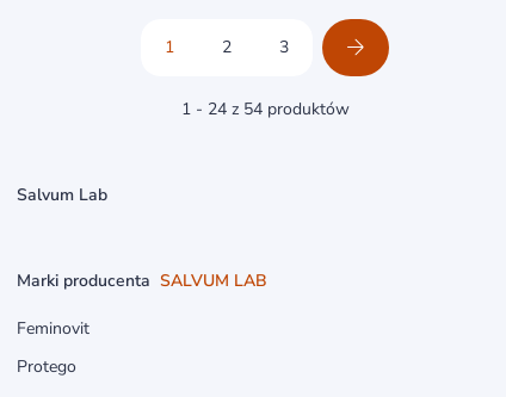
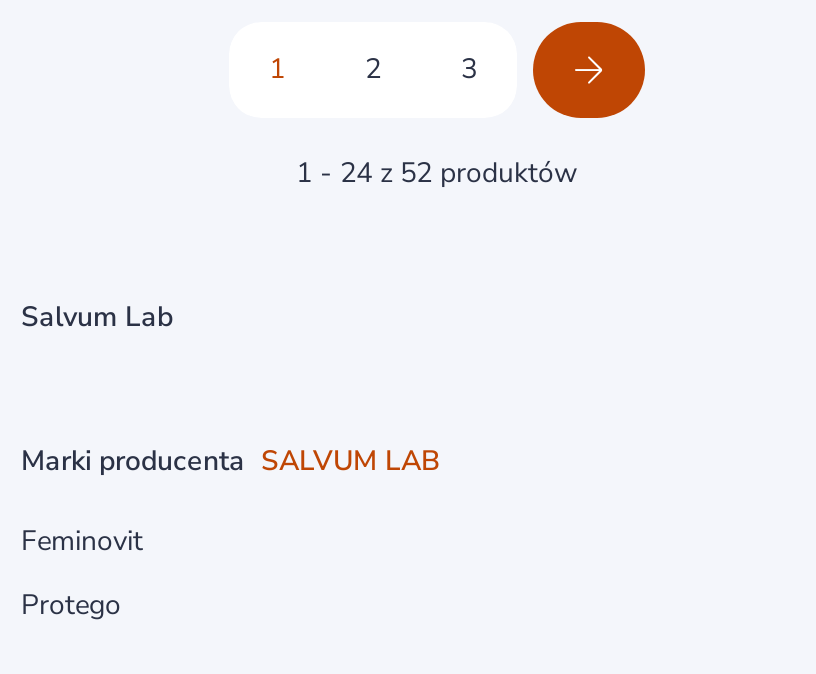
- 1 - 24 z 54 produktów
+ 1 - 24 z 52 produktów
